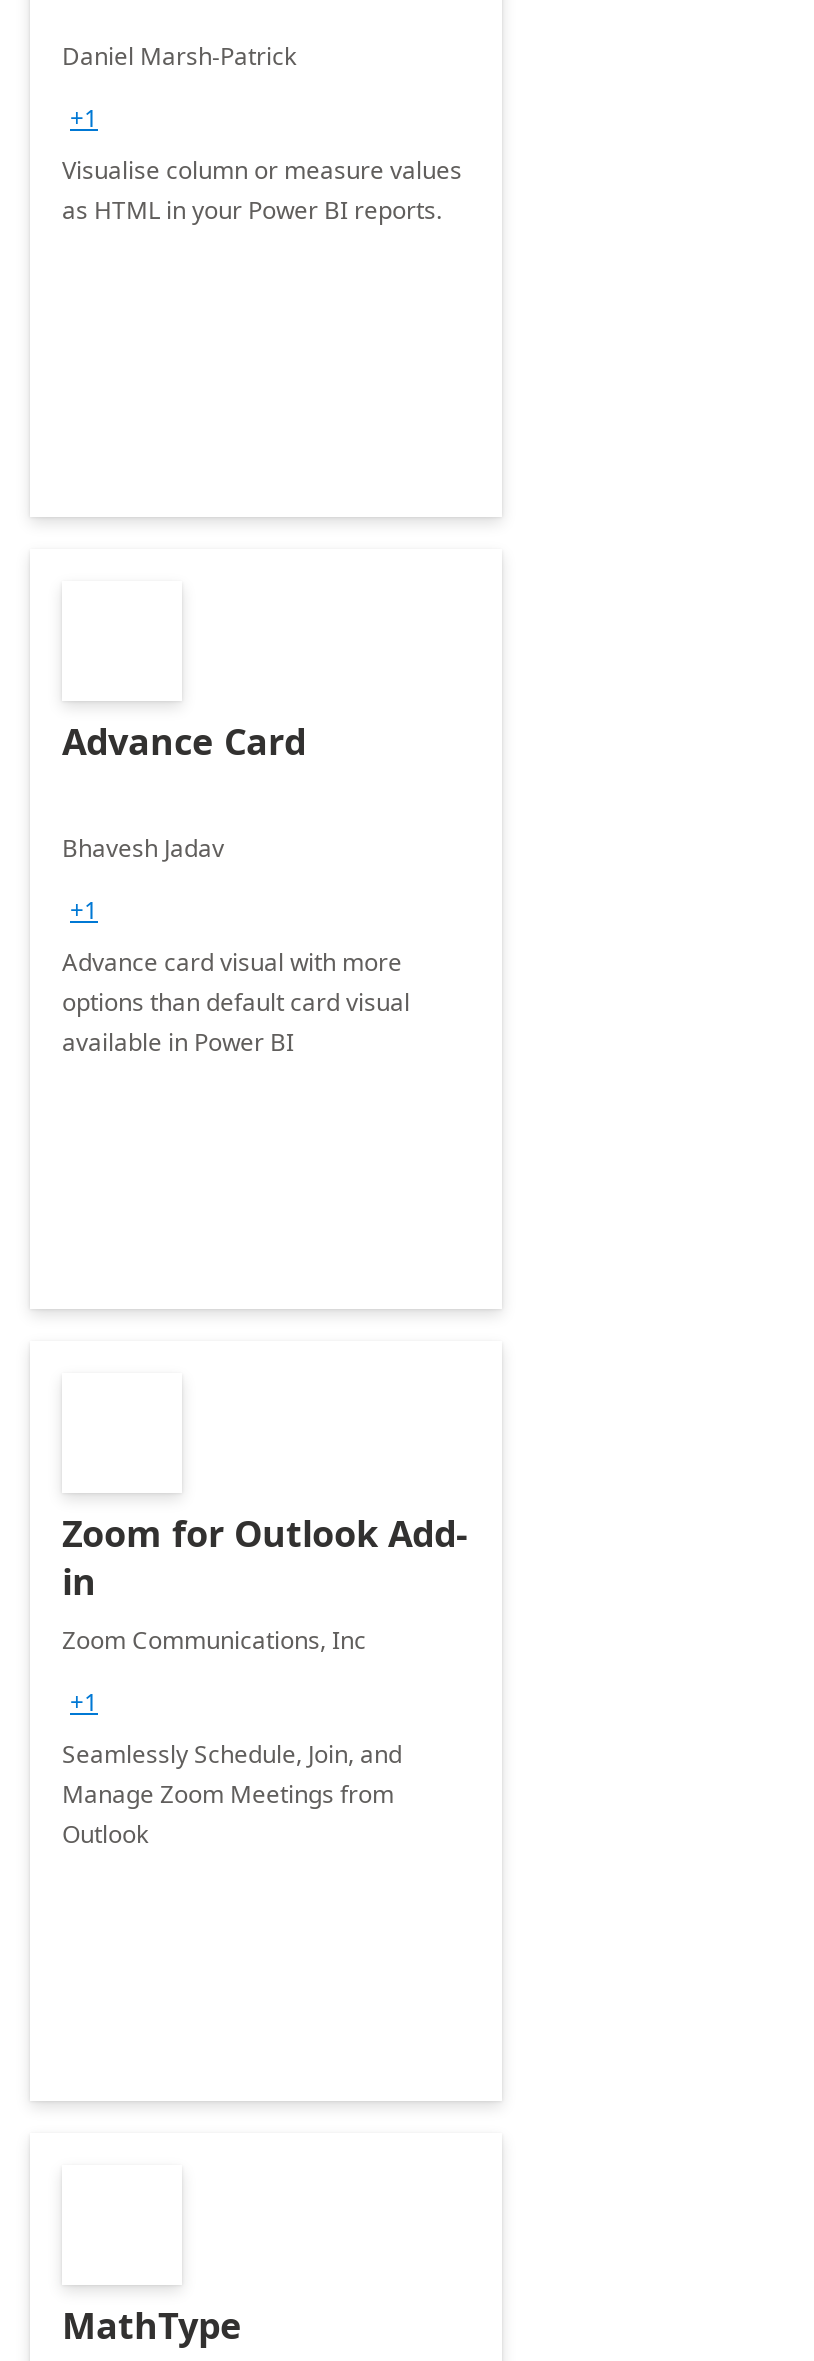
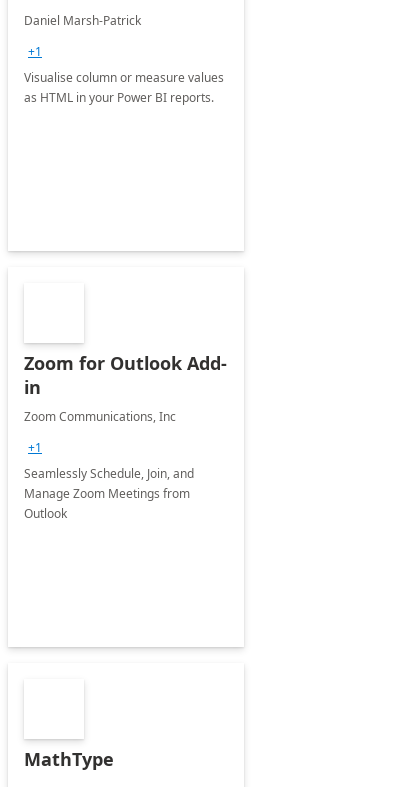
- Advance Card
- Bhavesh Jadav
- +1
- Advance card visual with more
- options than default card visual
- available in Power BI
